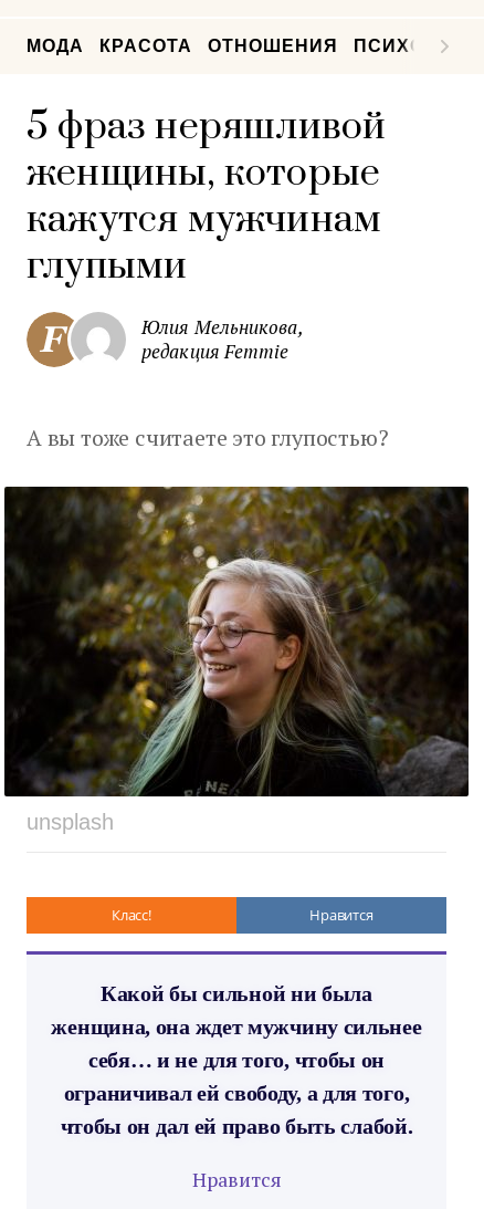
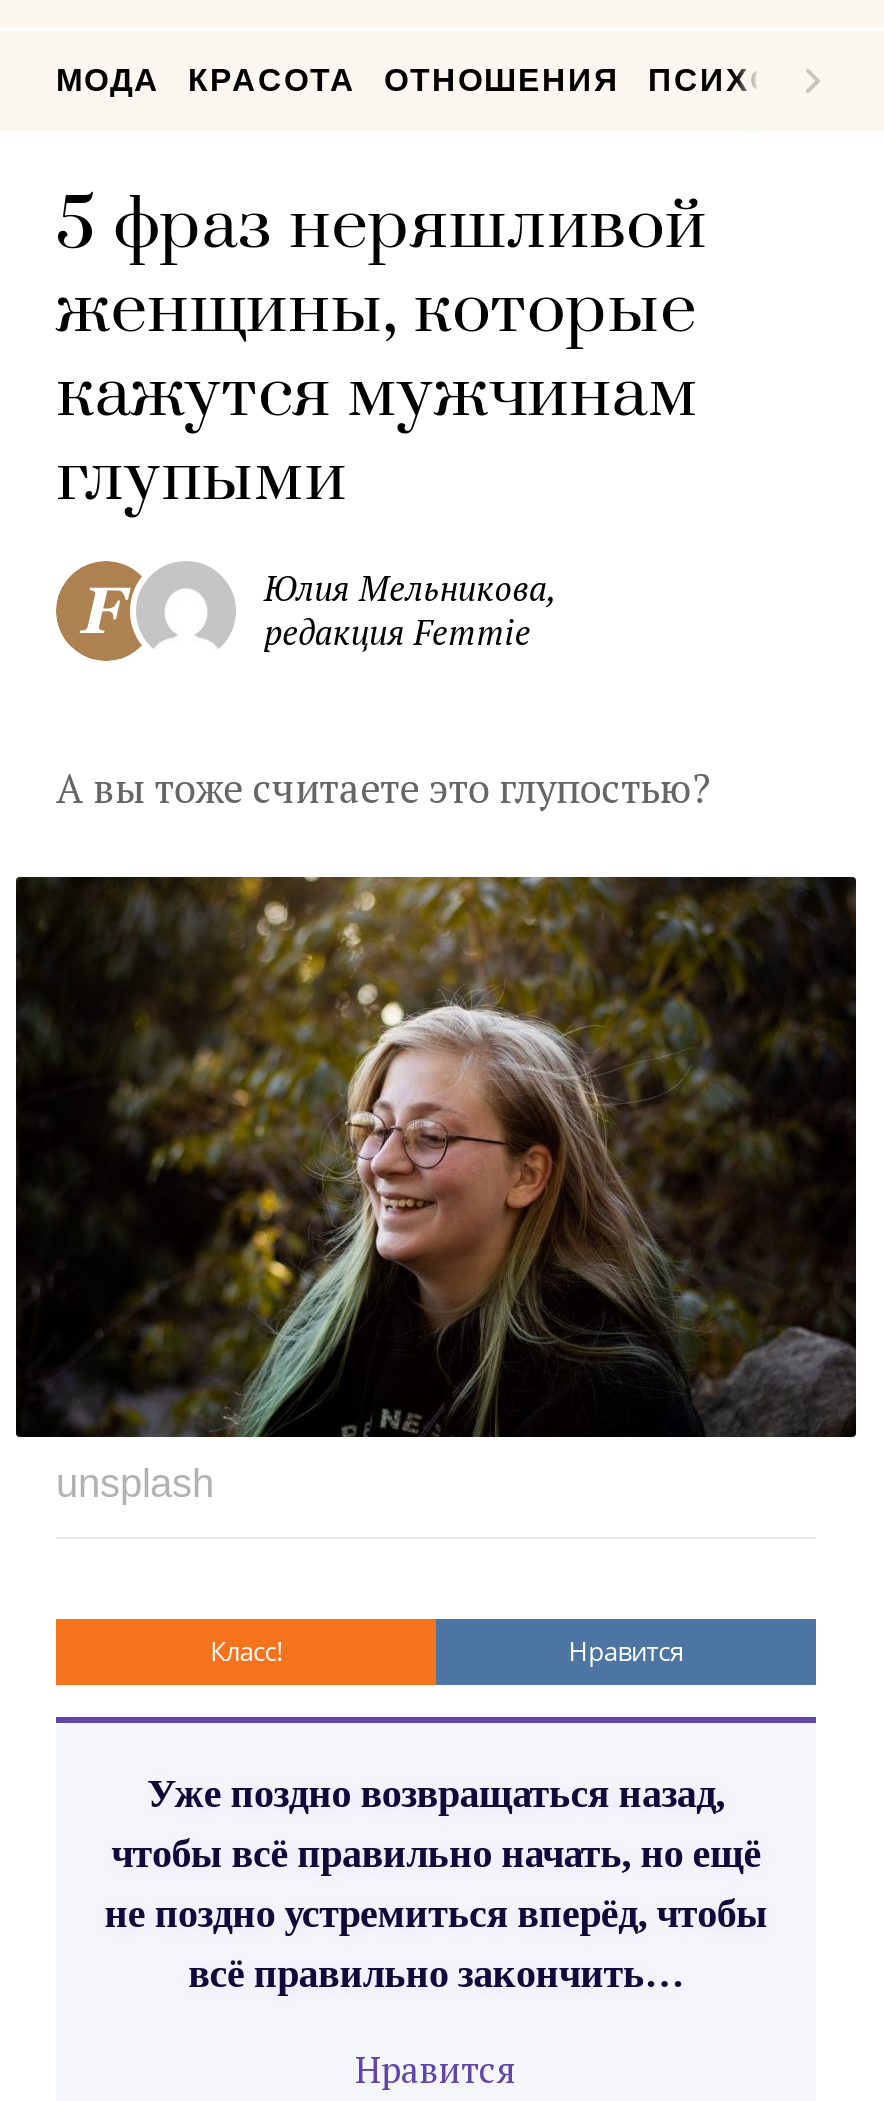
- Какой бы сильной ни была
- женщина, она ждет мужчину сильнее
- себя… и не для того, чтобы он
- ограничивал ей свободу, а для того,
- чтобы он дал ей право быть слабой.
+ Уже поздно возвращаться назад,
+ чтобы всё правильно начать, но ещё
+ не поздно устремиться вперёд, чтобы
+ всё правильно закончить…
